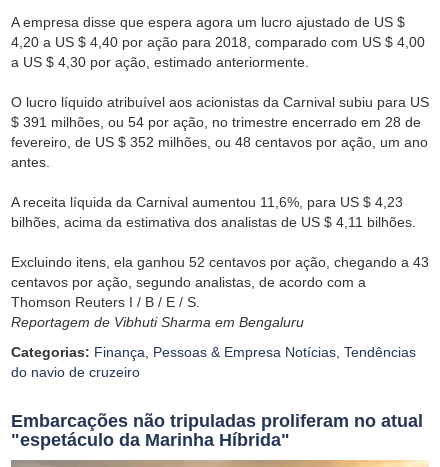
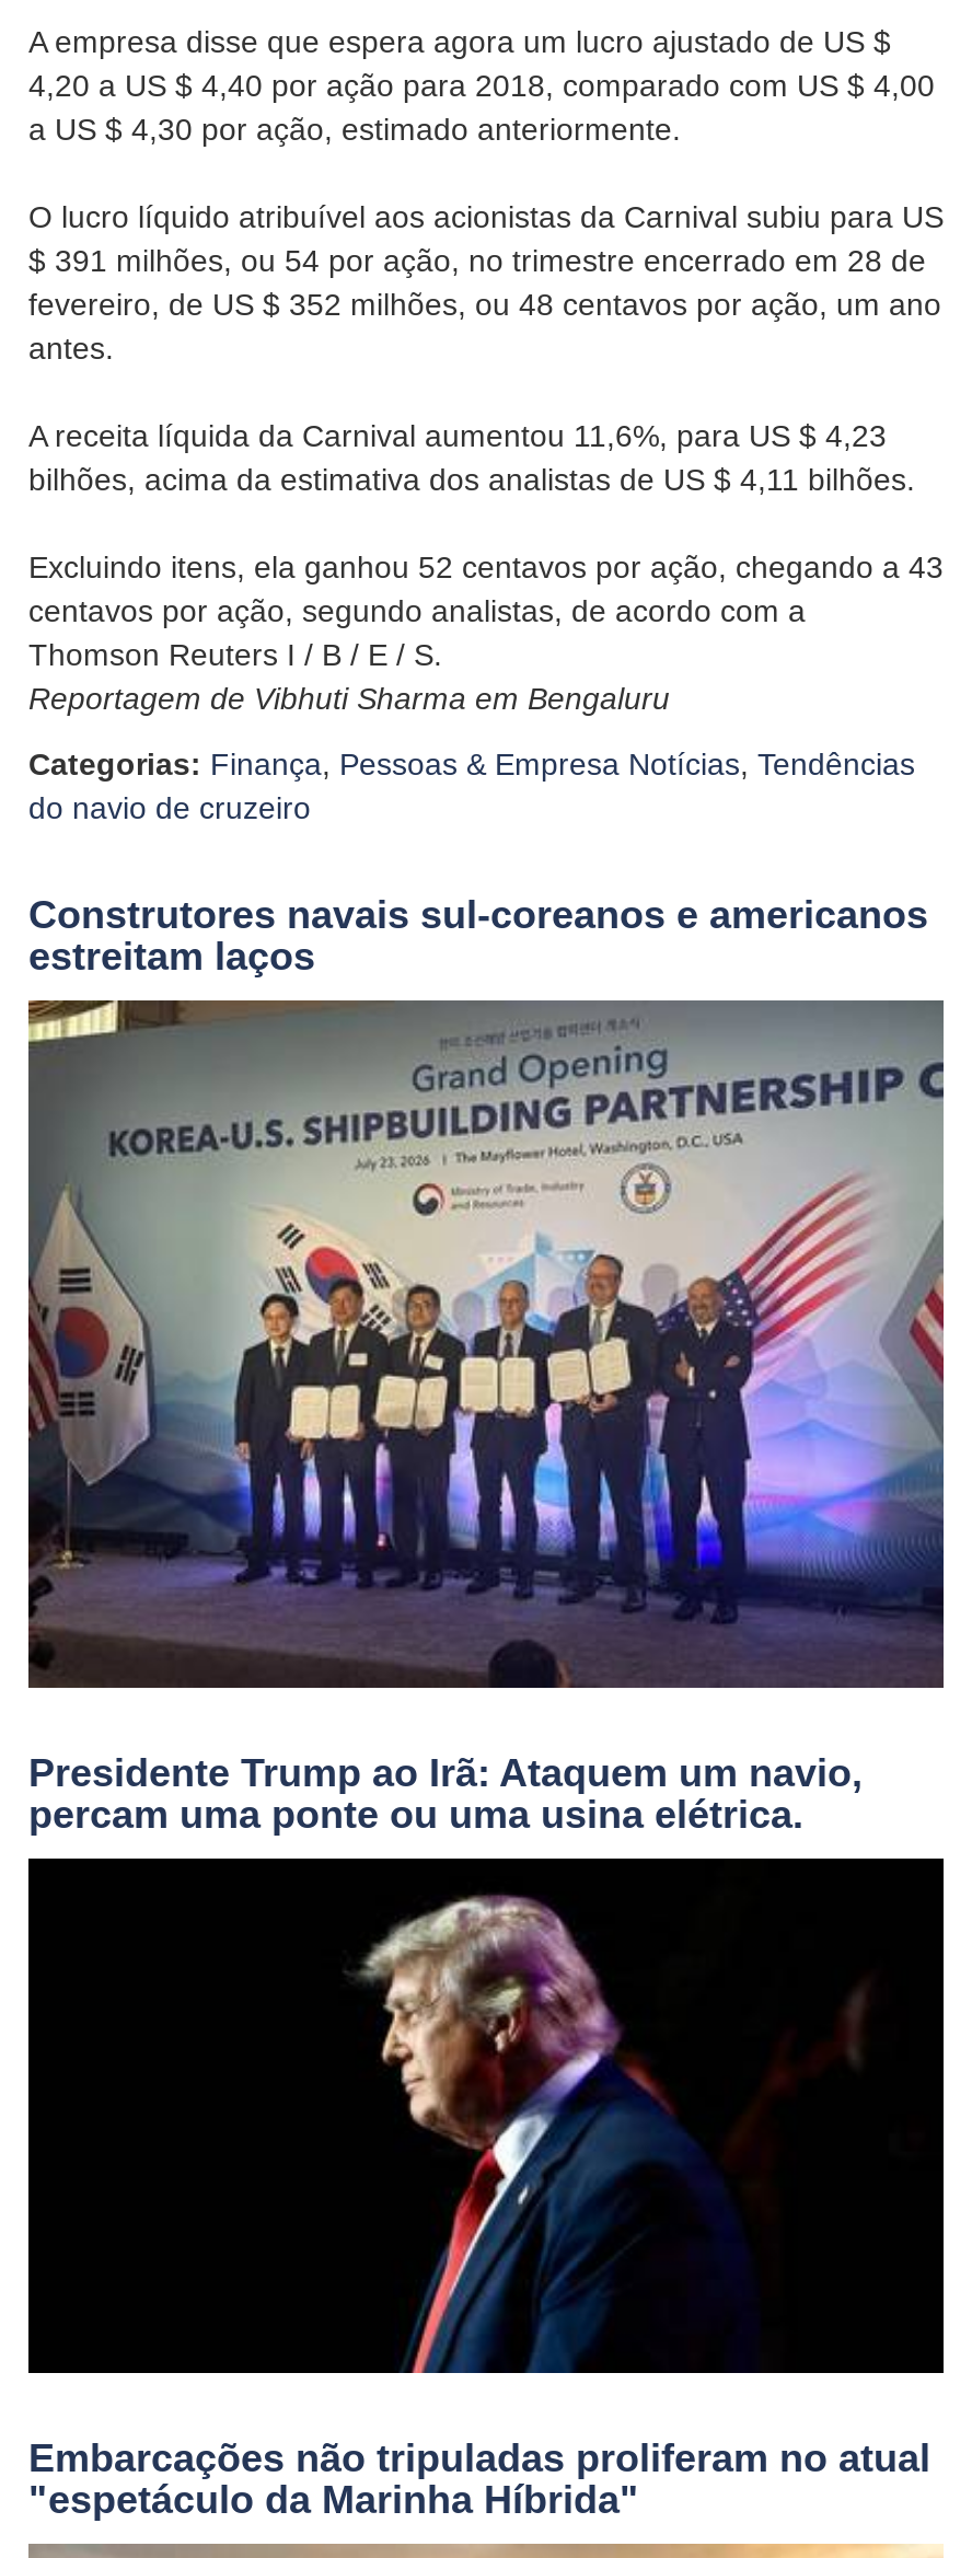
+ Construtores navais sul-coreanos e americanos
+ estreitam laços

+ [image]
+ Presidente Trump ao Irã: Ataquem um navio,
+ percam uma ponte ou uma usina elétrica.

+ [image]
